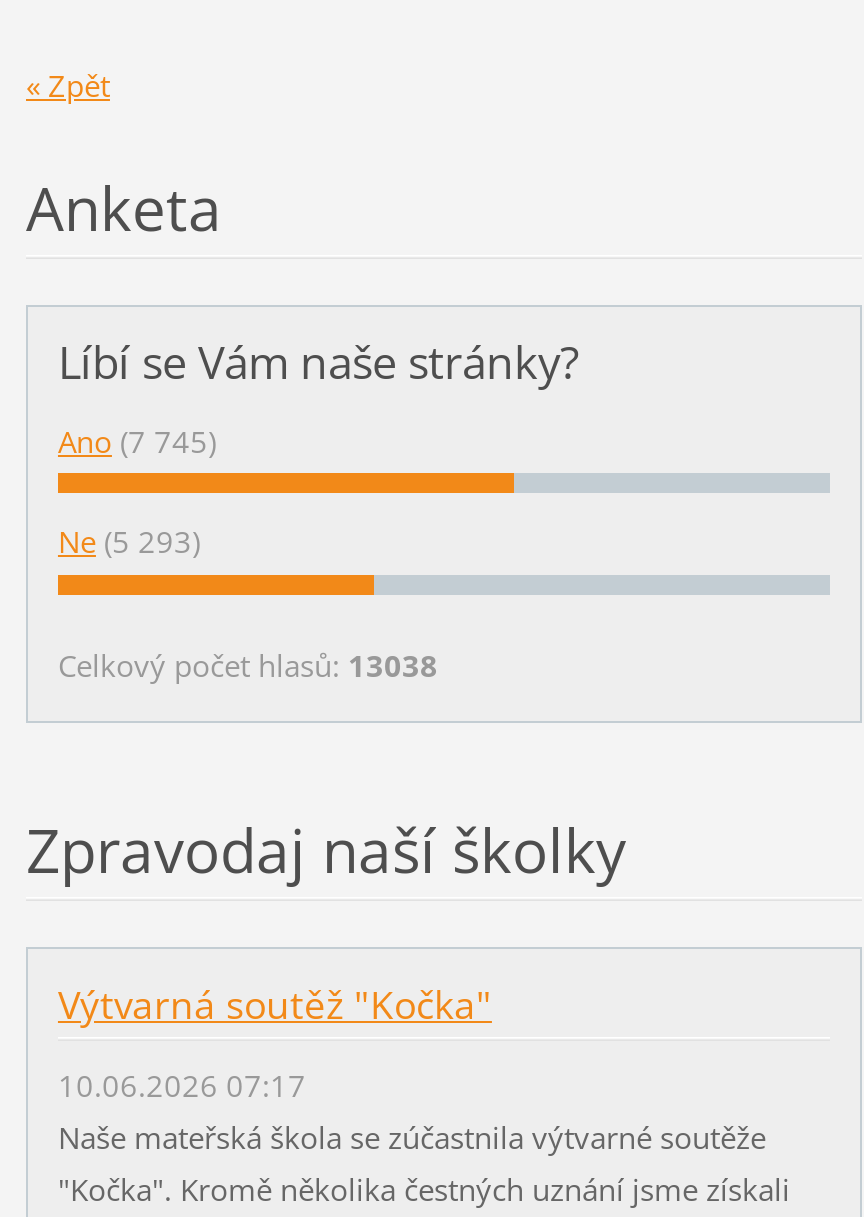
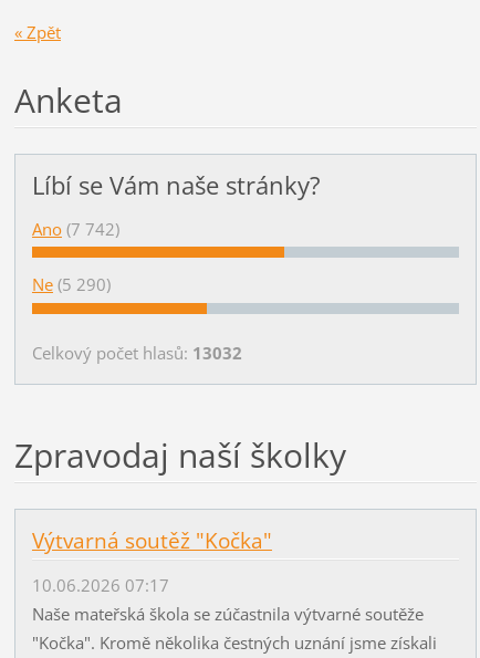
- Ano (7 745)
+ Ano (7 742)

- Ne (5 293)
+ Ne (5 290)

- Celkový počet hlasů: 13038
+ Celkový počet hlasů: 13032
